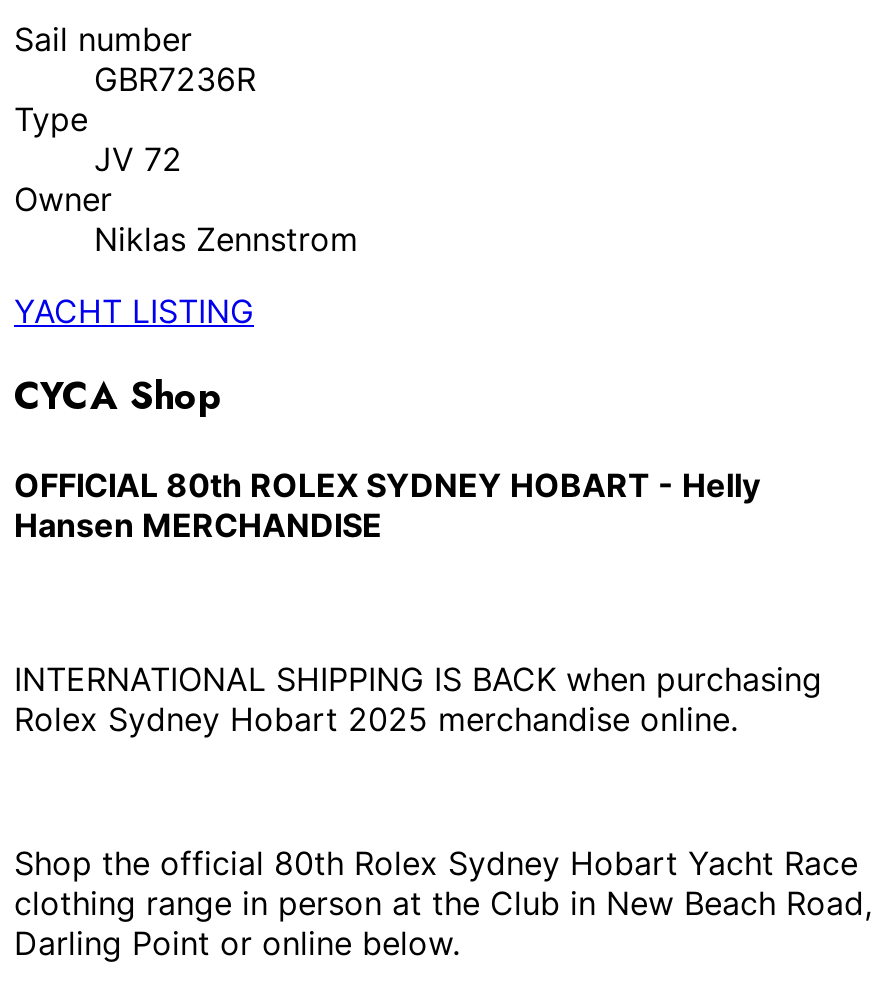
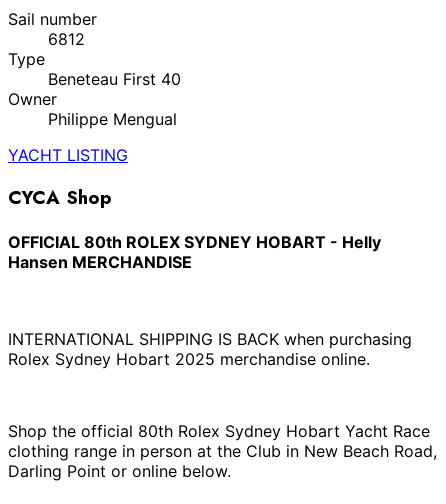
- GBR7236R
+ 6812

- JV 72
+ Beneteau First 40

- Niklas Zennstrom
+ Philippe Mengual
